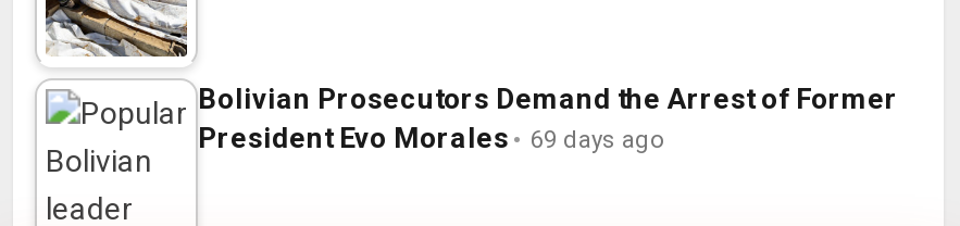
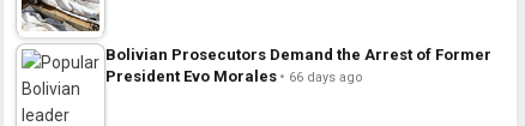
- President Evo Morales 69 days ago
+ President Evo Morales 66 days ago
